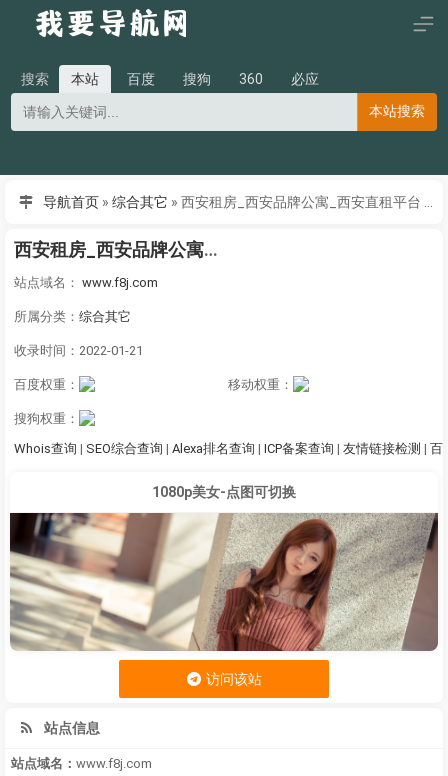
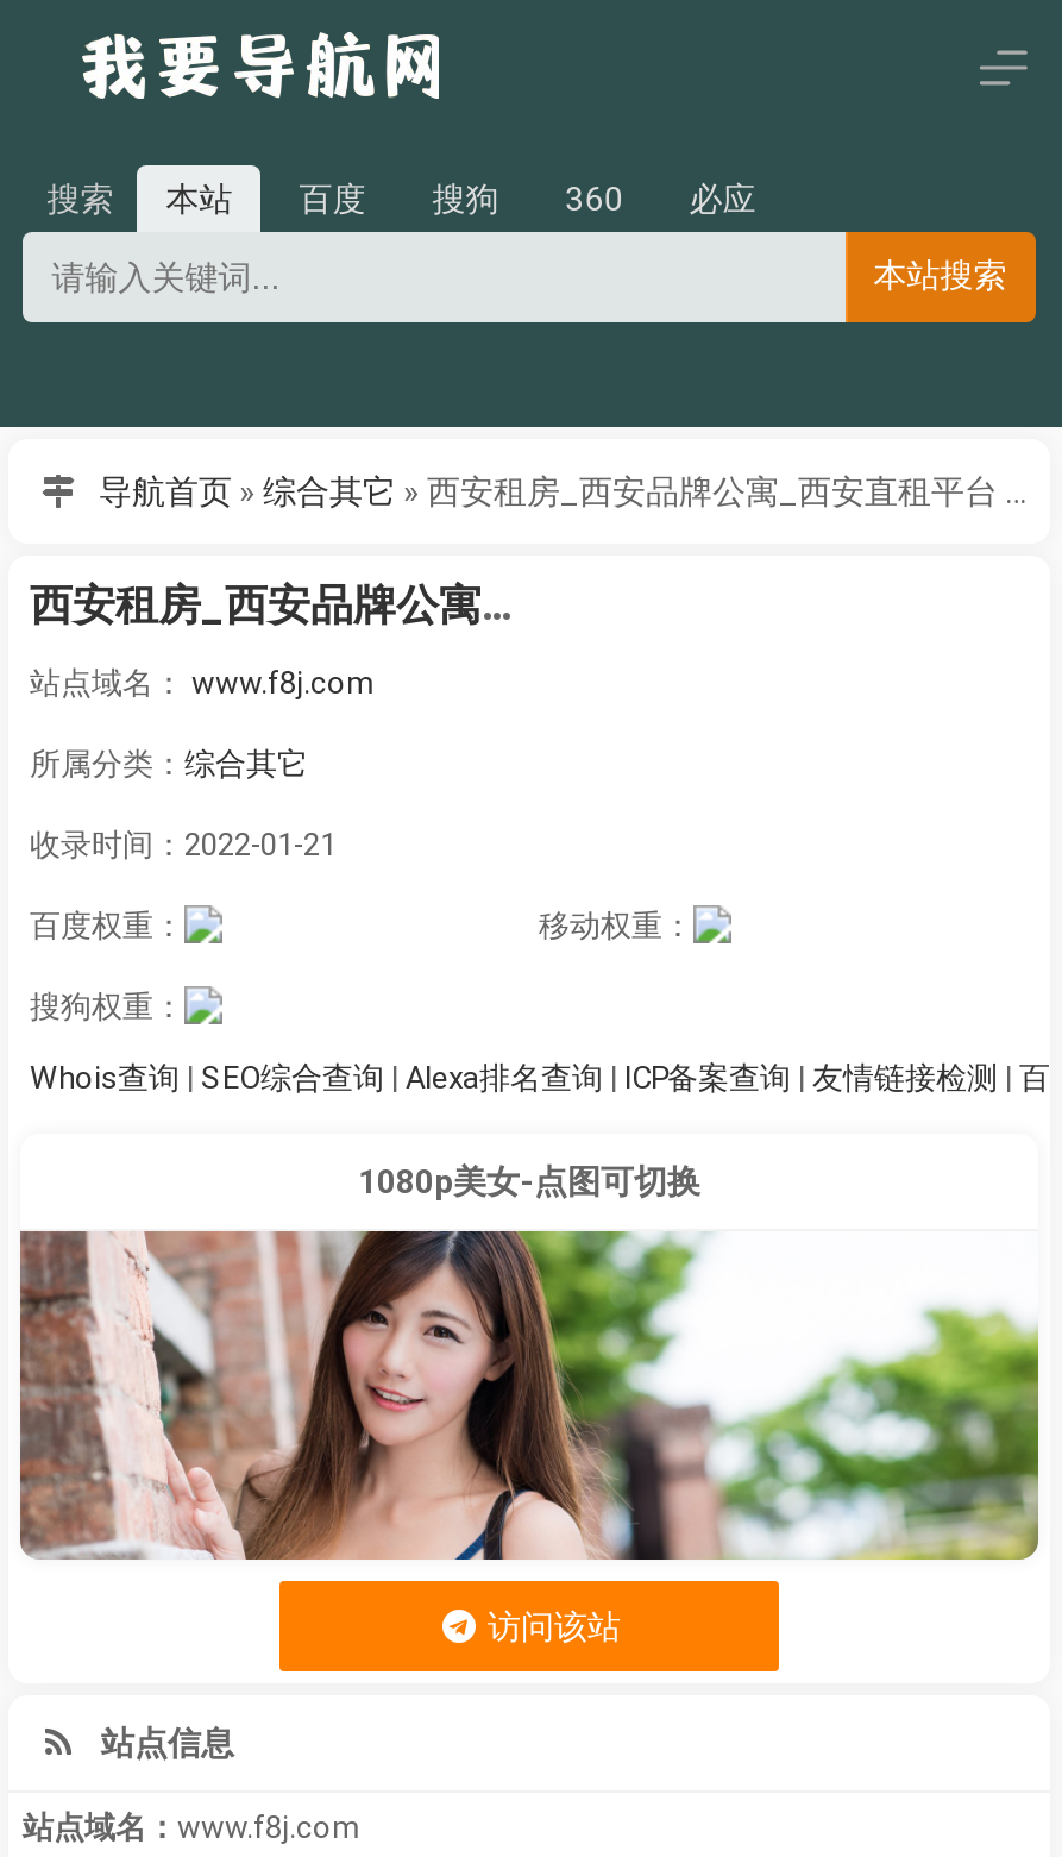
- [image]
+ [image]
